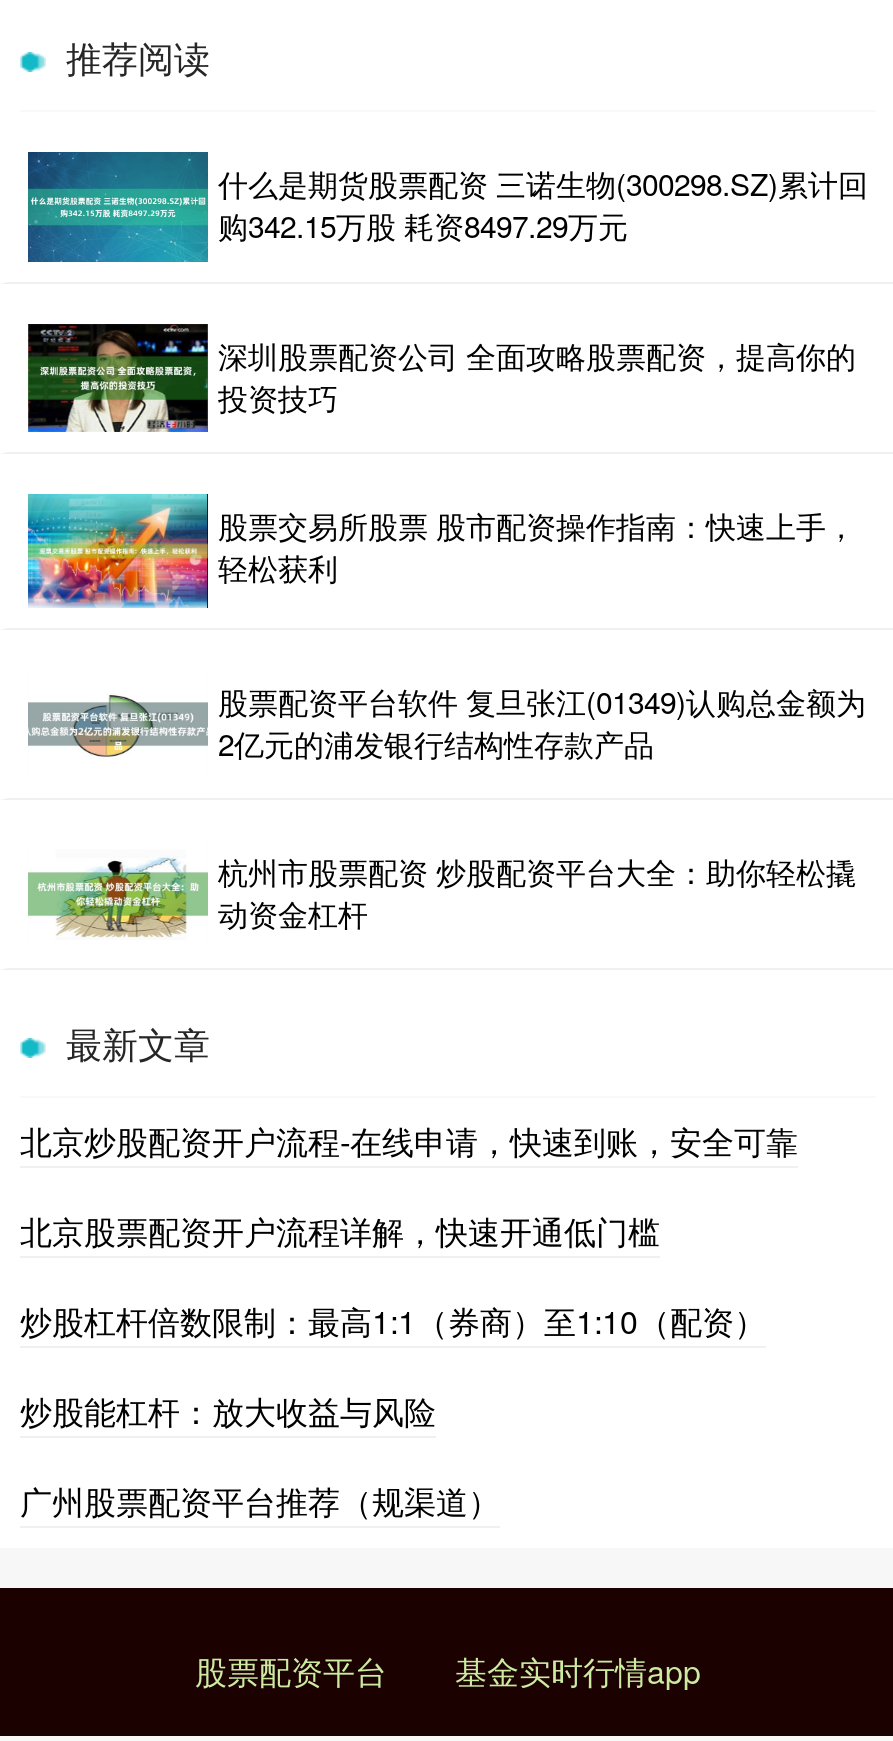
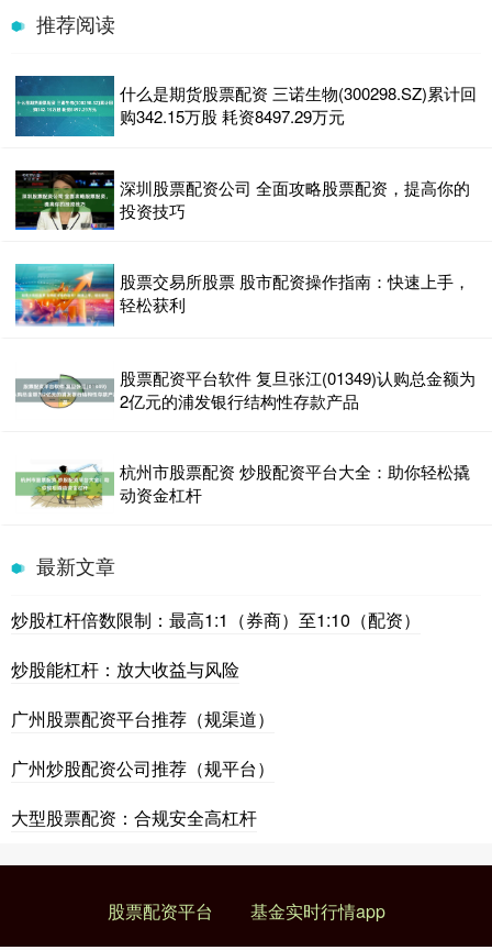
- 北京炒股配资开户流程-在线申请，快速到账，安全可靠
- 北京股票配资开户流程详解，快速开通低门槛

moved up: 炒股杠杆倍数限制：最高1:1（券商）至1:10（配资） | 炒股能杠杆：放大收益与风险 | 广州股票配资平台推荐（规渠道）

+ 广州炒股配资公司推荐（规平台）
+ 大型股票配资：合规安全高杠杆
